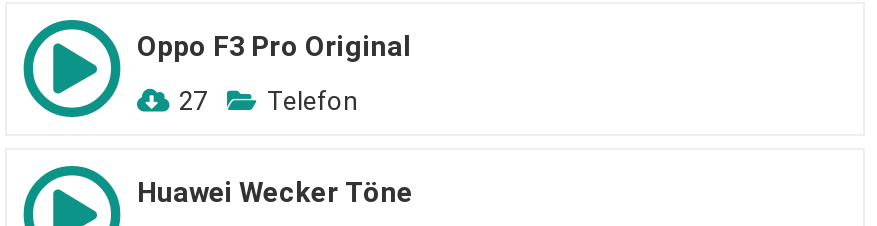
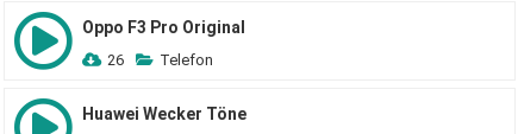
- 27 Telefon
+ 26 Telefon
